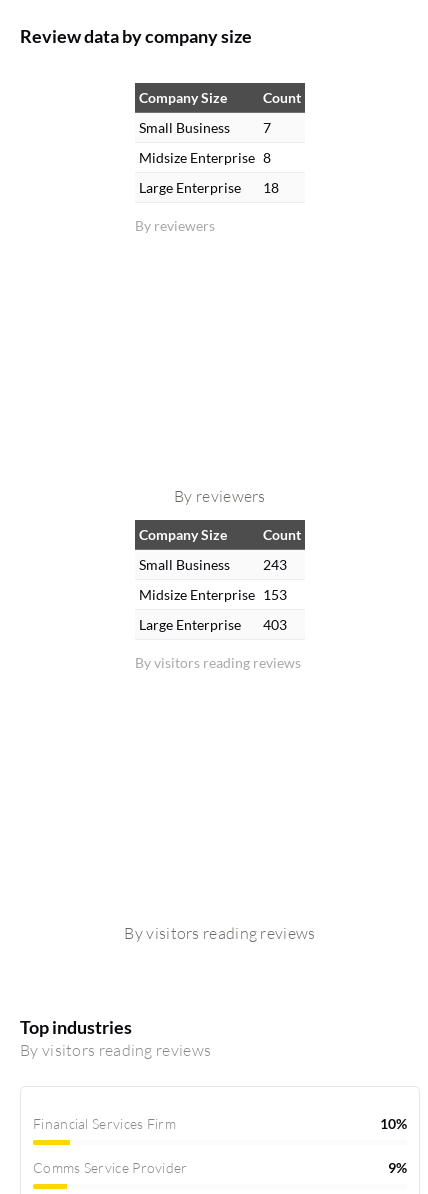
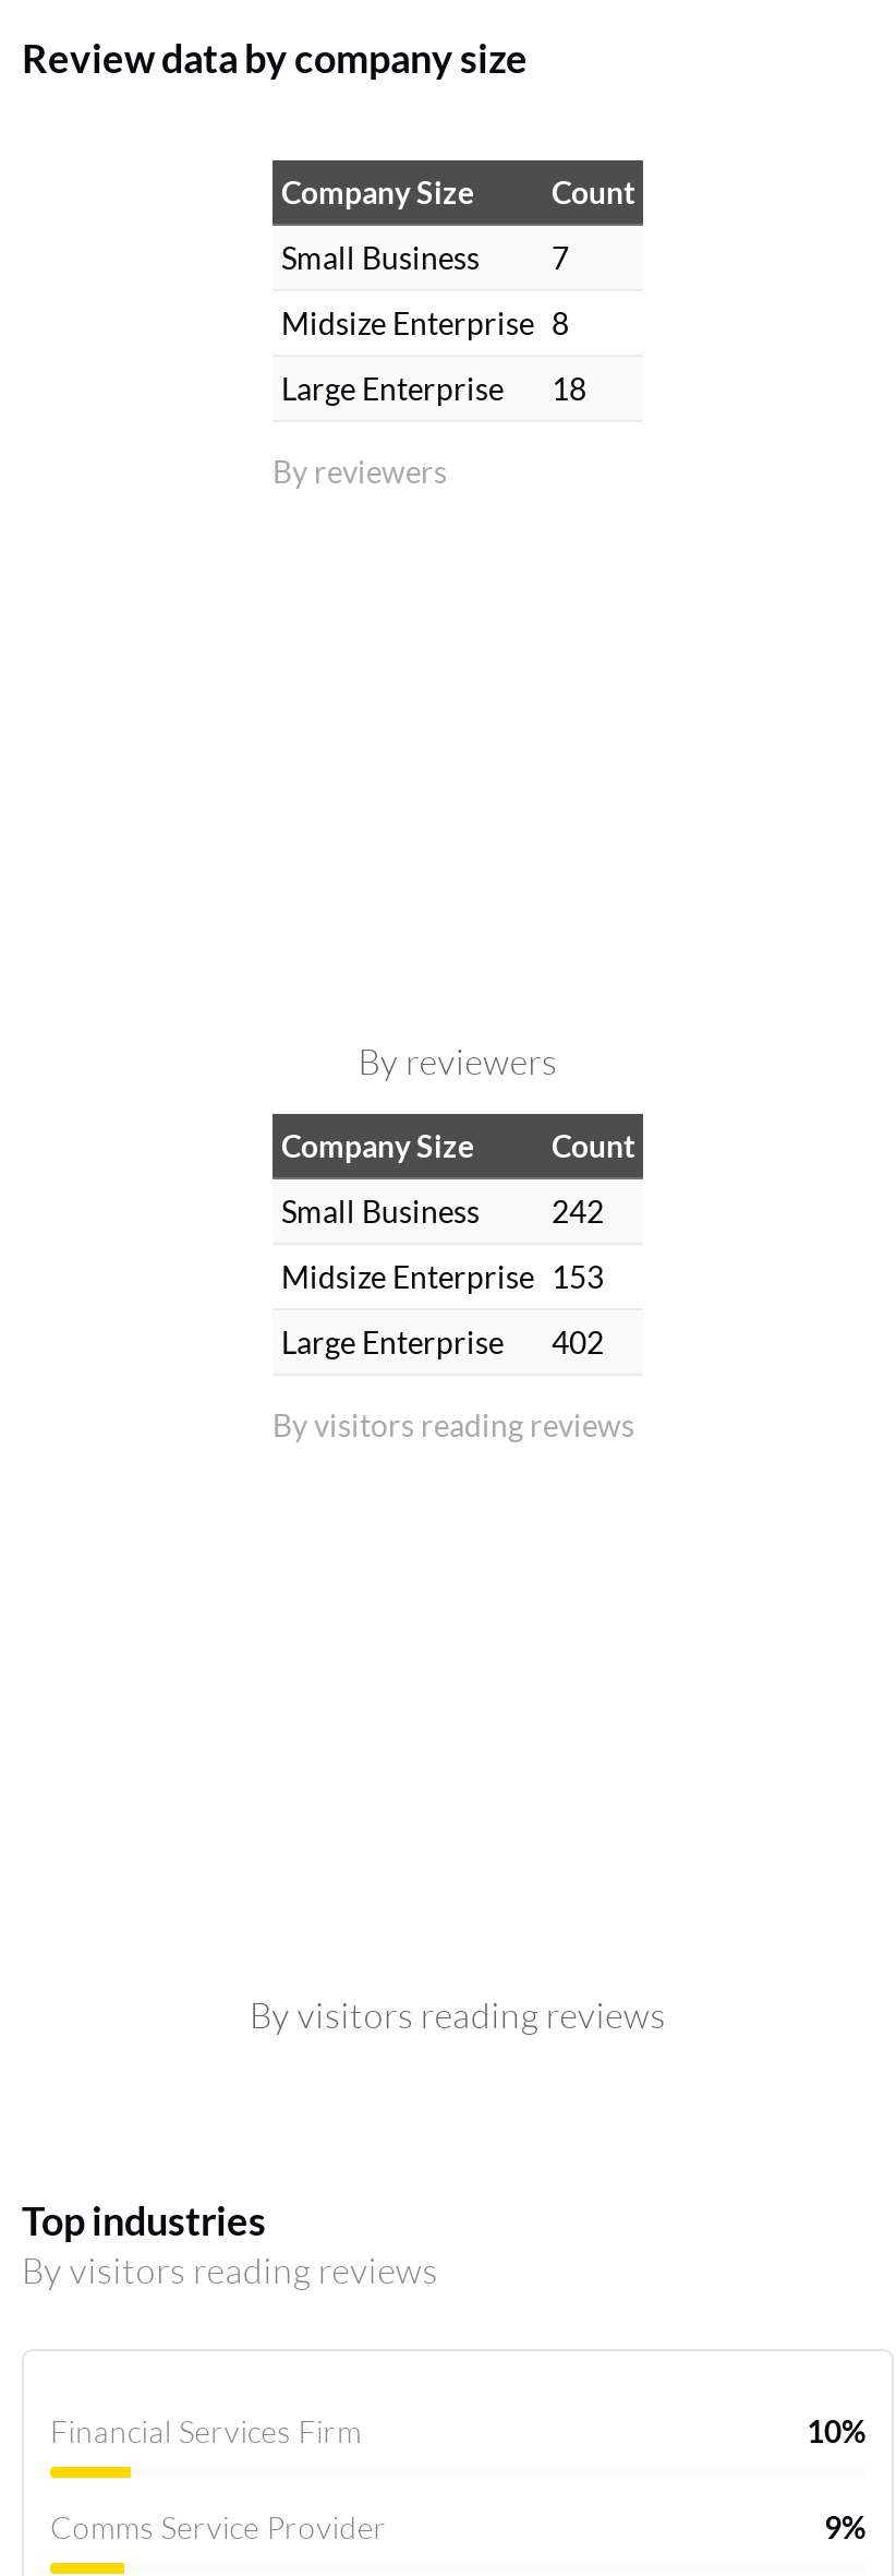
- Small Business 243
+ Small Business 242

- Large Enterprise 403
+ Large Enterprise 402
